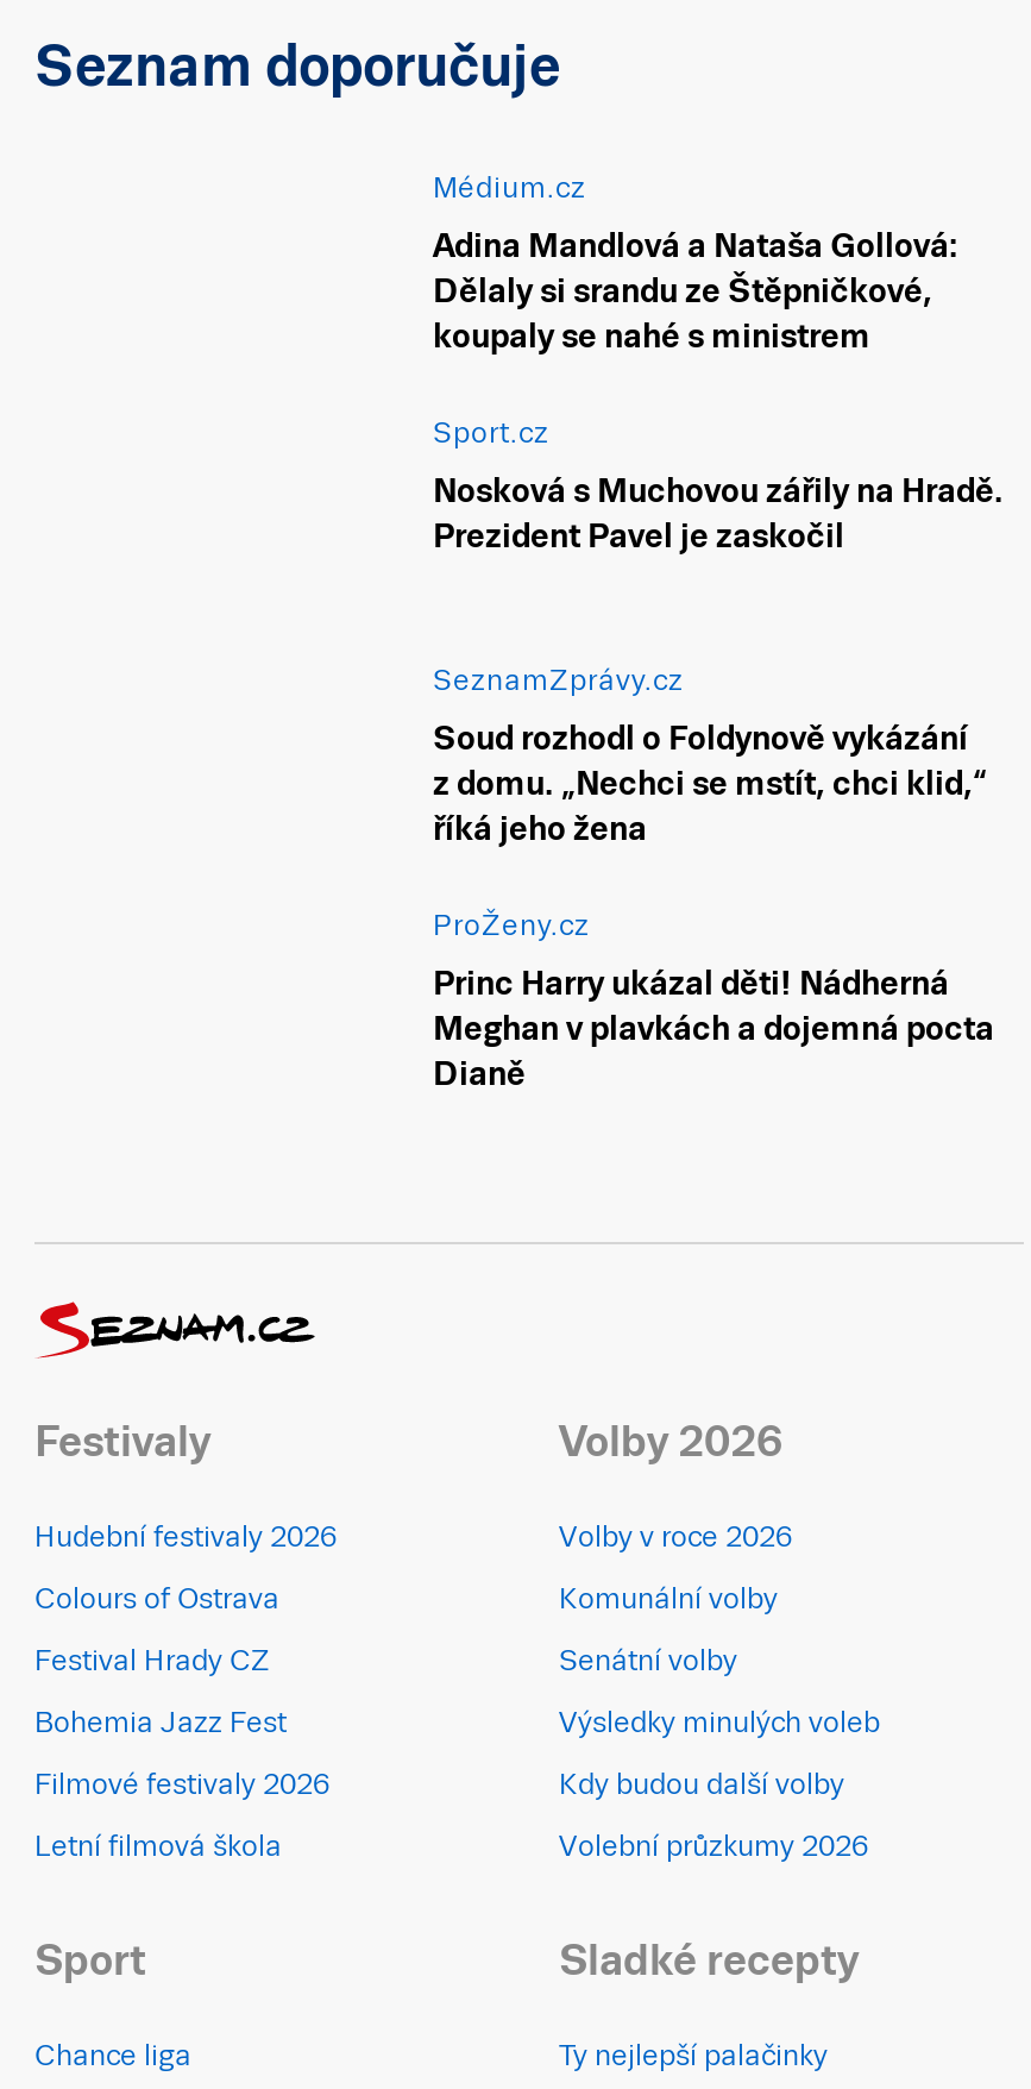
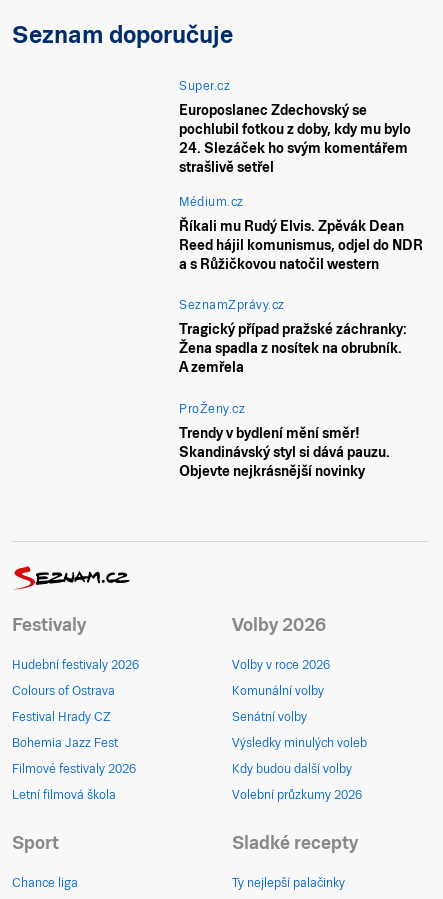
+ Super.cz
+ Europoslanec Zdechovský se
+ pochlubil fotkou z doby, kdy mu bylo
+ 24. Slezáček ho svým komentářem
+ strašlivě setřel

moved down: Médium.cz

- Adina Mandlová a Nataša Gollová:
- Dělaly si srandu ze Štěpničkové,
- koupaly se nahé s ministrem
- Sport.cz
- Nosková s Muchovou zářily na Hradě.
- Prezident Pavel je zaskočil
+ Říkali mu Rudý Elvis. Zpěvák Dean
+ Reed hájil komunismus, odjel do NDR
+ a s Růžičkovou natočil western

- Soud rozhodl o Foldynově vykázání
- z domu. „Nechci se mstít, chci klid,“
- říká jeho žena
+ Tragický případ pražské záchranky:
+ Žena spadla z nosítek na obrubník.
+ A zemřela

- Princ Harry ukázal děti! Nádherná
- Meghan v plavkách a dojemná pocta
- Dianě
+ Trendy v bydlení mění směr!
+ Skandinávský styl si dává pauzu.
+ Objevte nejkrásnější novinky
